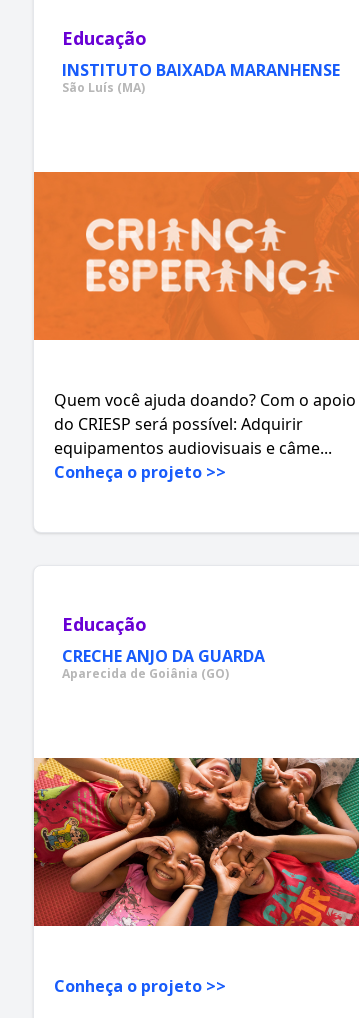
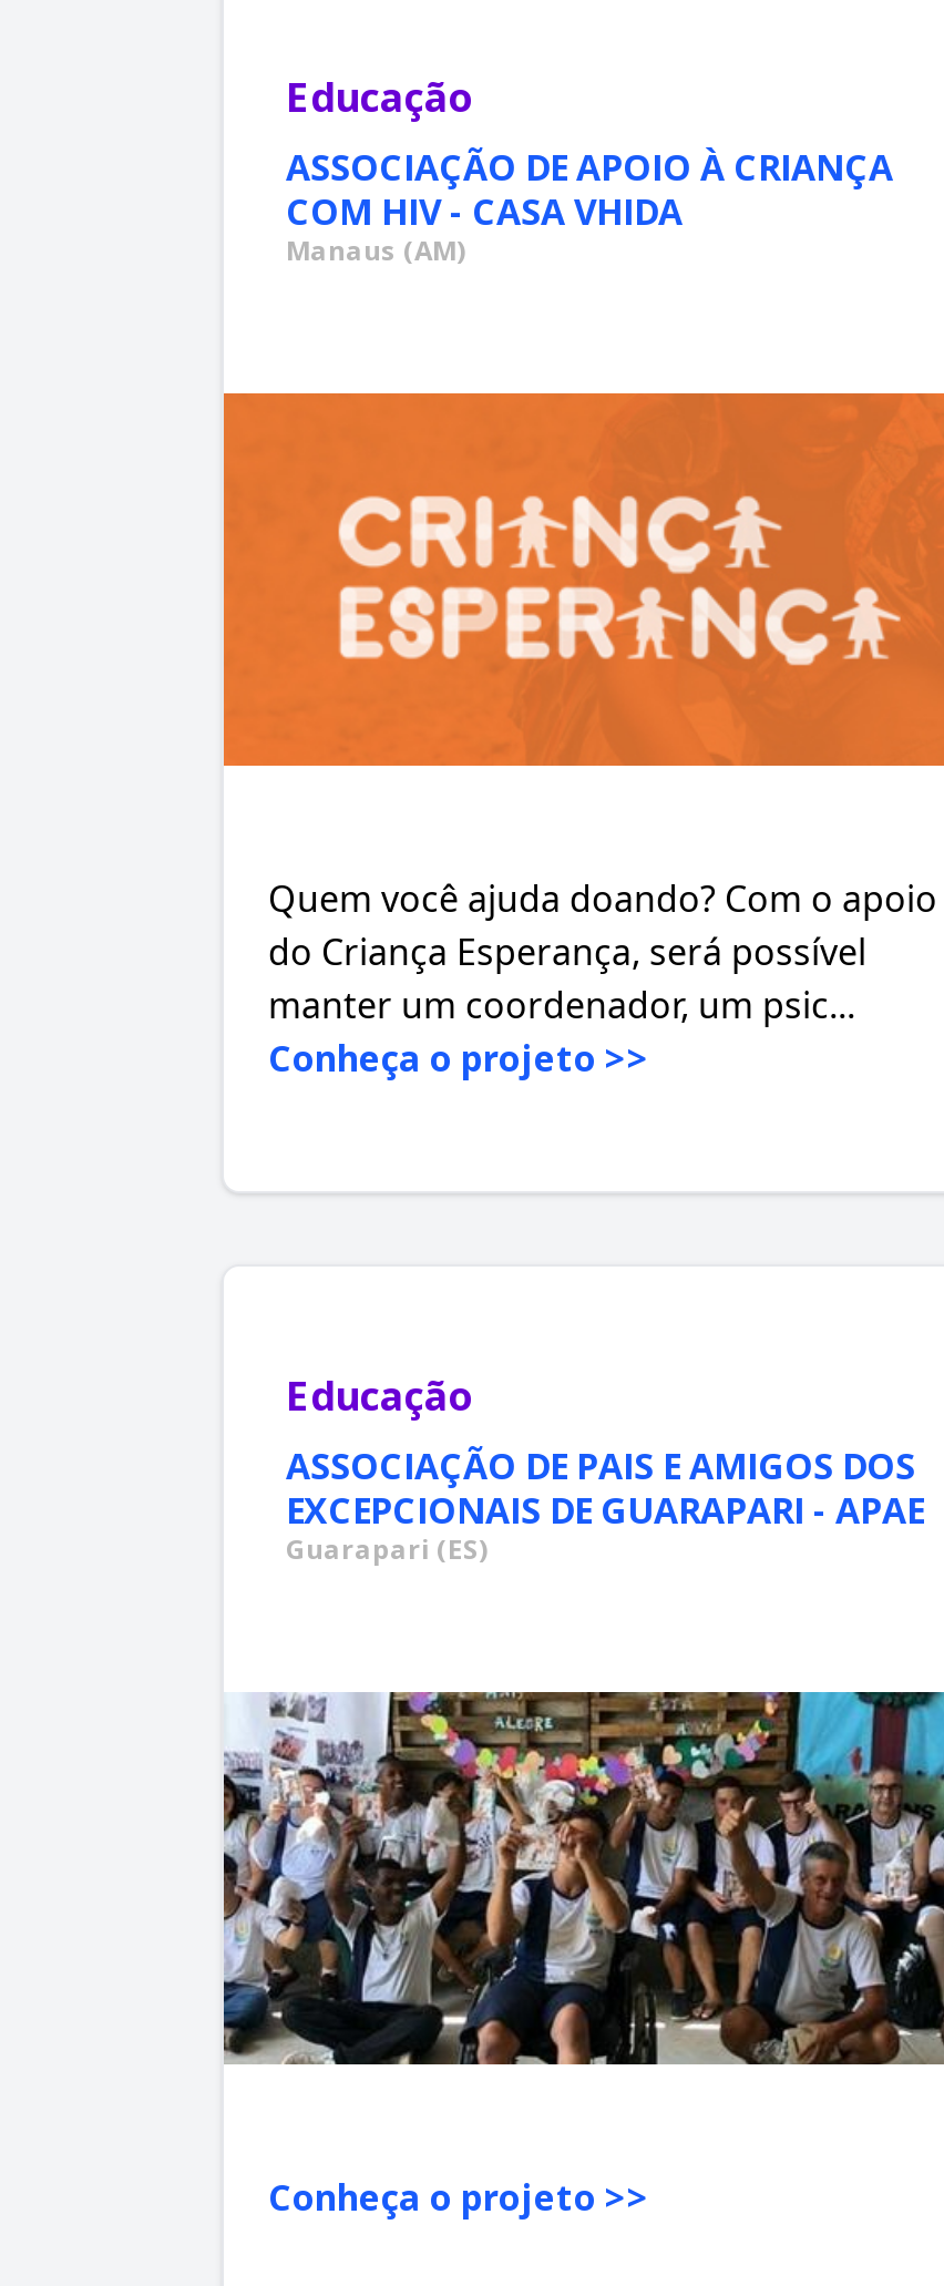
- INSTITUTO BAIXADA MARANHENSE
- São Luís (MA)
+ ASSOCIAÇÃO DE APOIO À CRIANÇA
+ COM HIV - CASA VHIDA
+ Manaus (AM)

- do CRIESP será possível: Adquirir
- equipamentos audiovisuais e câme...
+ do Criança Esperança, será possível
+ manter um coordenador, um psic...

- CRECHE ANJO DA GUARDA
- Aparecida de Goiânia (GO)
+ ASSOCIAÇÃO DE PAIS E AMIGOS DOS
+ EXCEPCIONAIS DE GUARAPARI - APAE
+ Guarapari (ES)

- [image]
+ [image]
